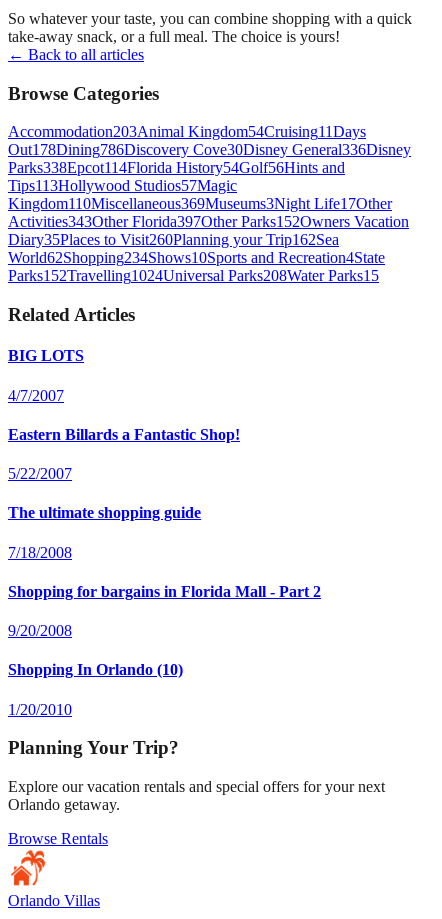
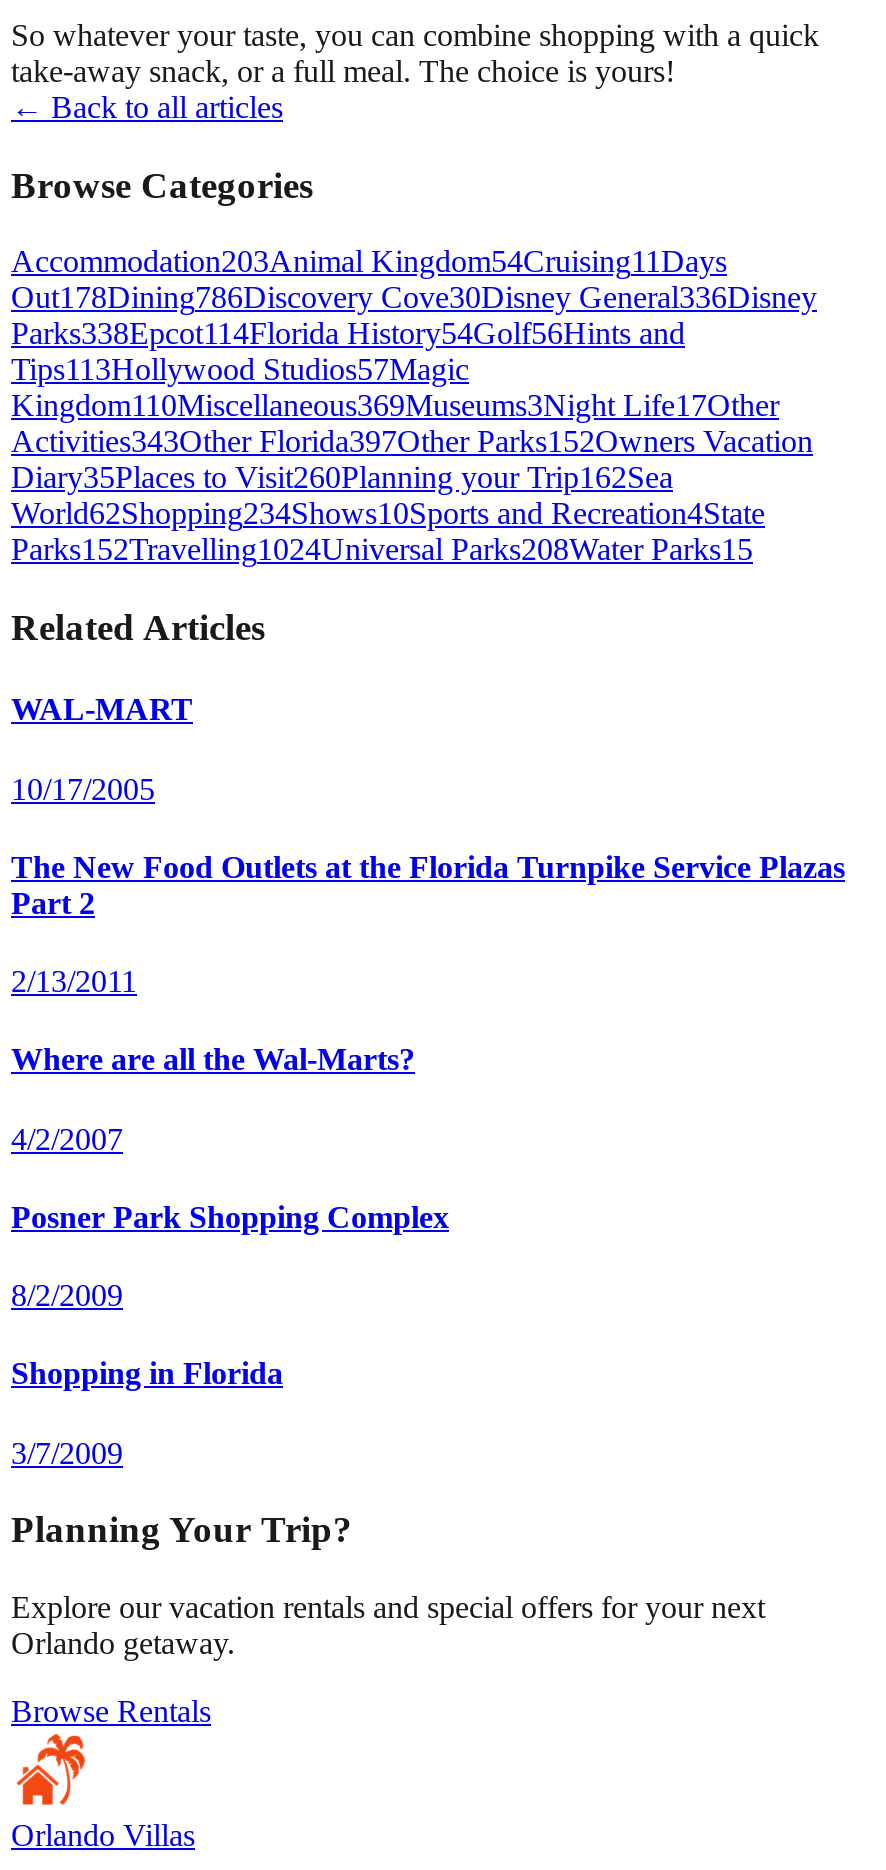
- BIG LOTS
+ WAL-MART

- 4/7/2007
+ 10/17/2005

- Eastern Billards a Fantastic Shop!
+ The New Food Outlets at the Florida Turnpike Service Plazas
+ Part 2

- 5/22/2007
+ 2/13/2011

- The ultimate shopping guide
+ Where are all the Wal-Marts?

- 7/18/2008
+ 4/2/2007

- Shopping for bargains in Florida Mall - Part 2
+ Posner Park Shopping Complex

- 9/20/2008
+ 8/2/2009

- Shopping In Orlando (10)
+ Shopping in Florida

- 1/20/2010
+ 3/7/2009
